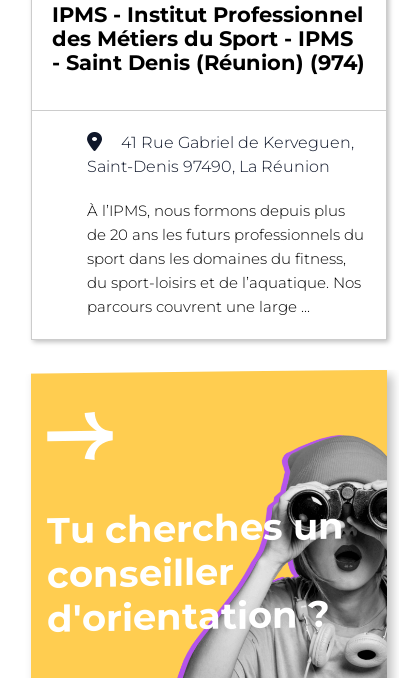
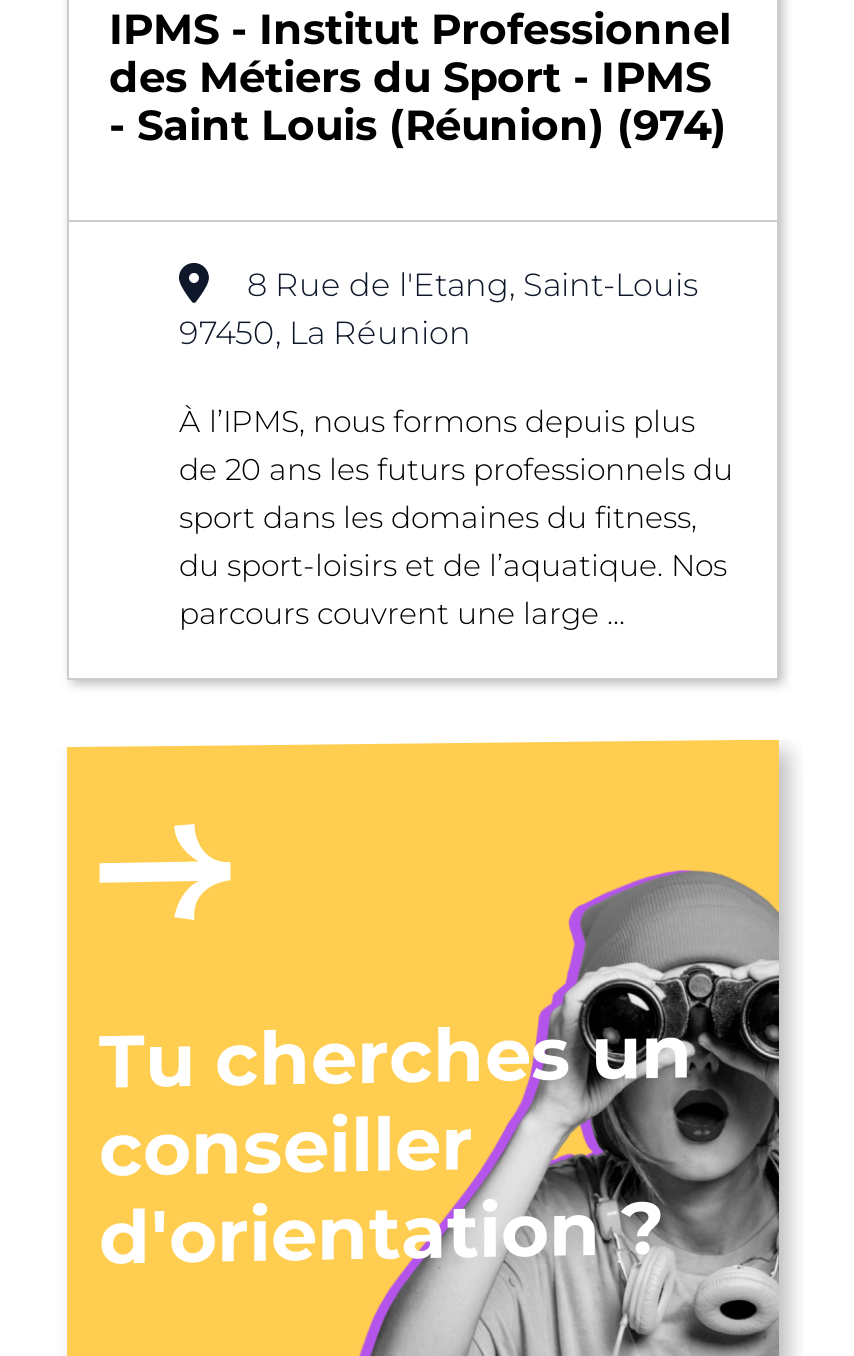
- - Saint Denis (Réunion) (974)
+ - Saint Louis (Réunion) (974)

- 41 Rue Gabriel de Kerveguen,
- Saint-Denis 97490, La Réunion
+ 8 Rue de l'Etang, Saint-Louis
+ 97450, La Réunion
